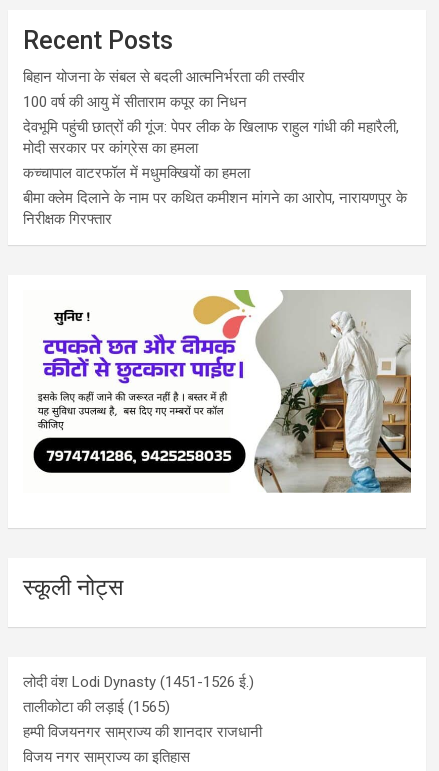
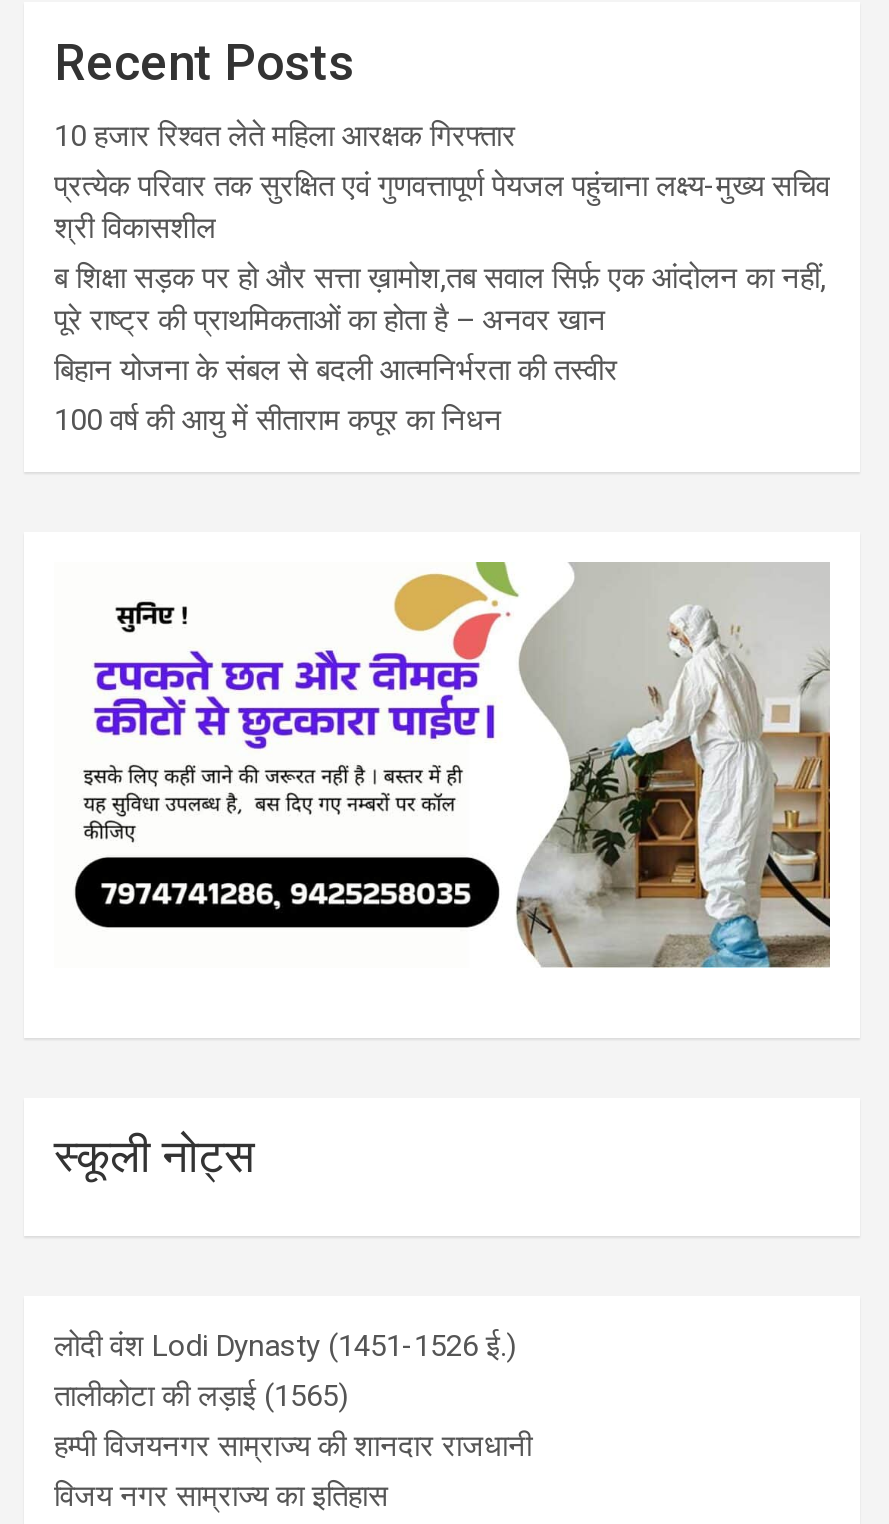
+ 10 हजार रिश्वत लेते महिला आरक्षक गिरफ्तार
+ प्रत्येक परिवार तक सुरक्षित एवं गुणवत्तापूर्ण पेयजल पहुंचाना लक्ष्य-मुख्य सचिव
+ श्री विकासशील
+ ब शिक्षा सड़क पर हो और सत्ता ख़ामोश,तब सवाल सिर्फ़ एक आंदोलन का नहीं,
+ पूरे राष्ट्र की प्राथमिकताओं का होता है – अनवर खान

moved down: बिहान योजना के संबल से बदली आत्मनिर्भरता की तस्वीर | 100 वर्ष की आयु में सीताराम कपूर का निधन

- देवभूमि पहुंची छात्रों की गूंज: पेपर लीक के खिलाफ राहुल गांधी की महारैली,
- मोदी सरकार पर कांग्रेस का हमला
- कच्चापाल वाटरफॉल में मधुमक्खियों का हमला
- बीमा क्लेम दिलाने के नाम पर कथित कमीशन मांगने का आरोप, नारायणपुर के
- निरीक्षक गिरफ्तार
